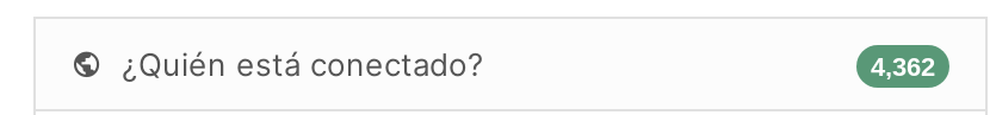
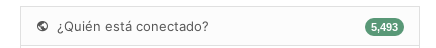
- 4,362
+ 5,493
